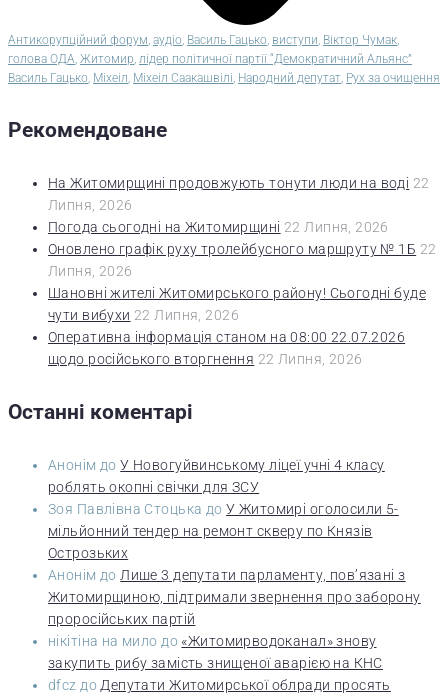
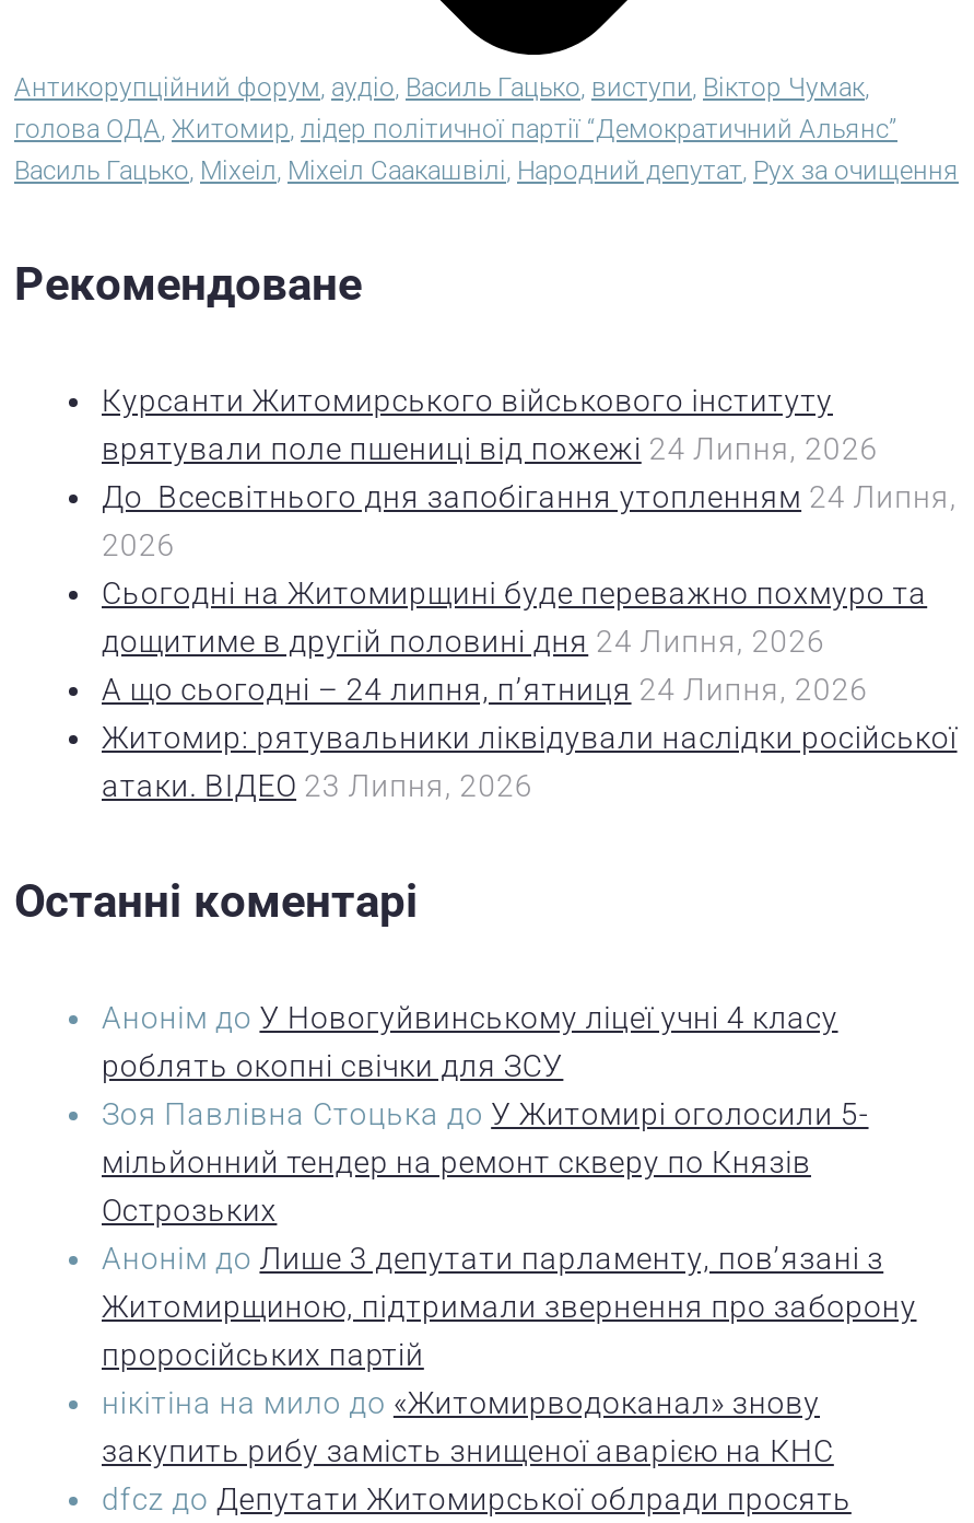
- На Житомирщині продовжують тонути люди на воді 22
- Липня, 2026
- Погода сьогодні на Житомирщині 22 Липня, 2026
- Оновлено графік руху тролейбусного маршруту № 1Б 22
- Липня, 2026
- Шановні жителі Житомирського району! Сьогодні буде
- чути вибухи 22 Липня, 2026
- Оперативна інформація станом на 08:00 22.07.2026
- щодо російського вторгнення 22 Липня, 2026
+ Курсанти Житомирського військового інституту
+ врятували поле пшениці від пожежі 24 Липня, 2026
+ До Всесвітнього дня запобігання утопленням 24 Липня,
+ 2026
+ Сьогодні на Житомирщині буде переважно похмуро та
+ дощитиме в другій половині дня 24 Липня, 2026
+ А що сьогодні – 24 липня, пʼятниця 24 Липня, 2026
+ Житомир: рятувальники ліквідували наслідки російської
+ атаки. ВІДЕО 23 Липня, 2026
